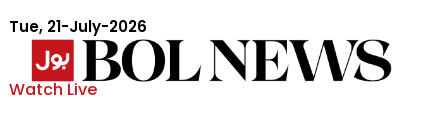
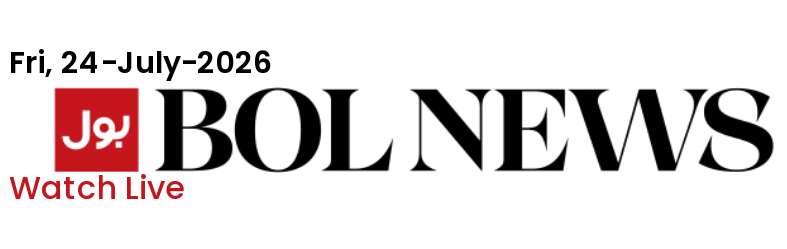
- Tue, 21-July-2026
+ Fri, 24-July-2026
